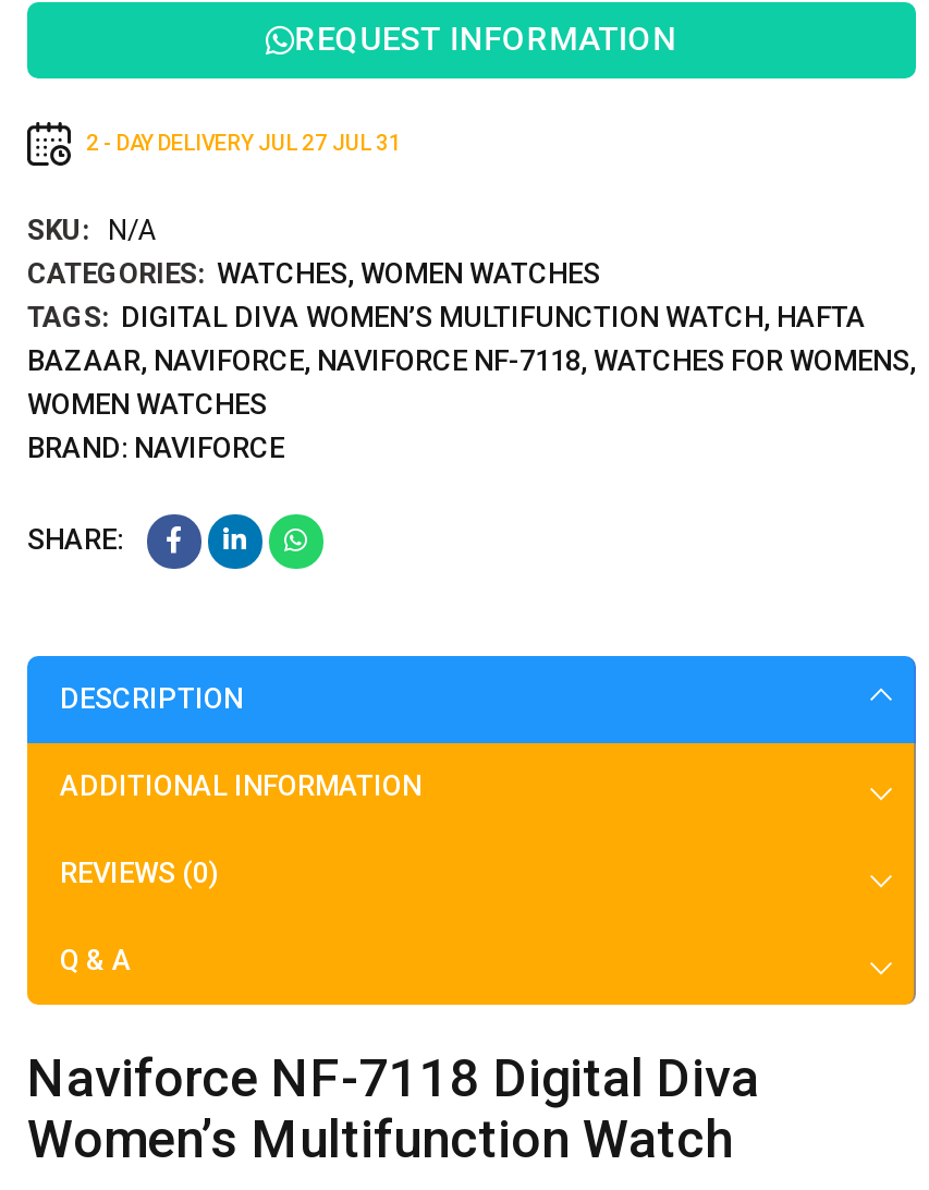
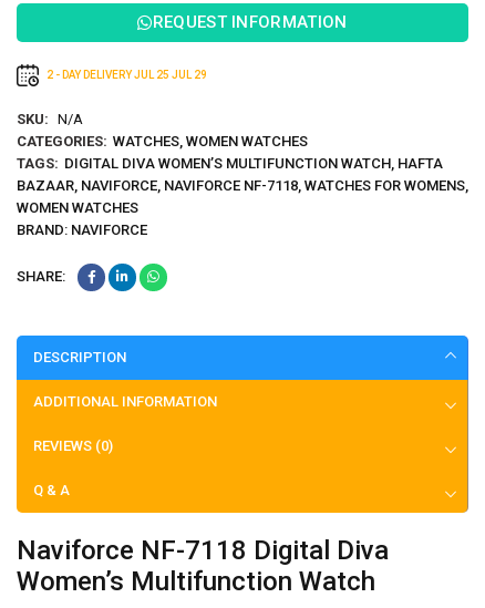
- 2 - DAY DELIVERY JUL 27 JUL 31
+ 2 - DAY DELIVERY JUL 25 JUL 29
